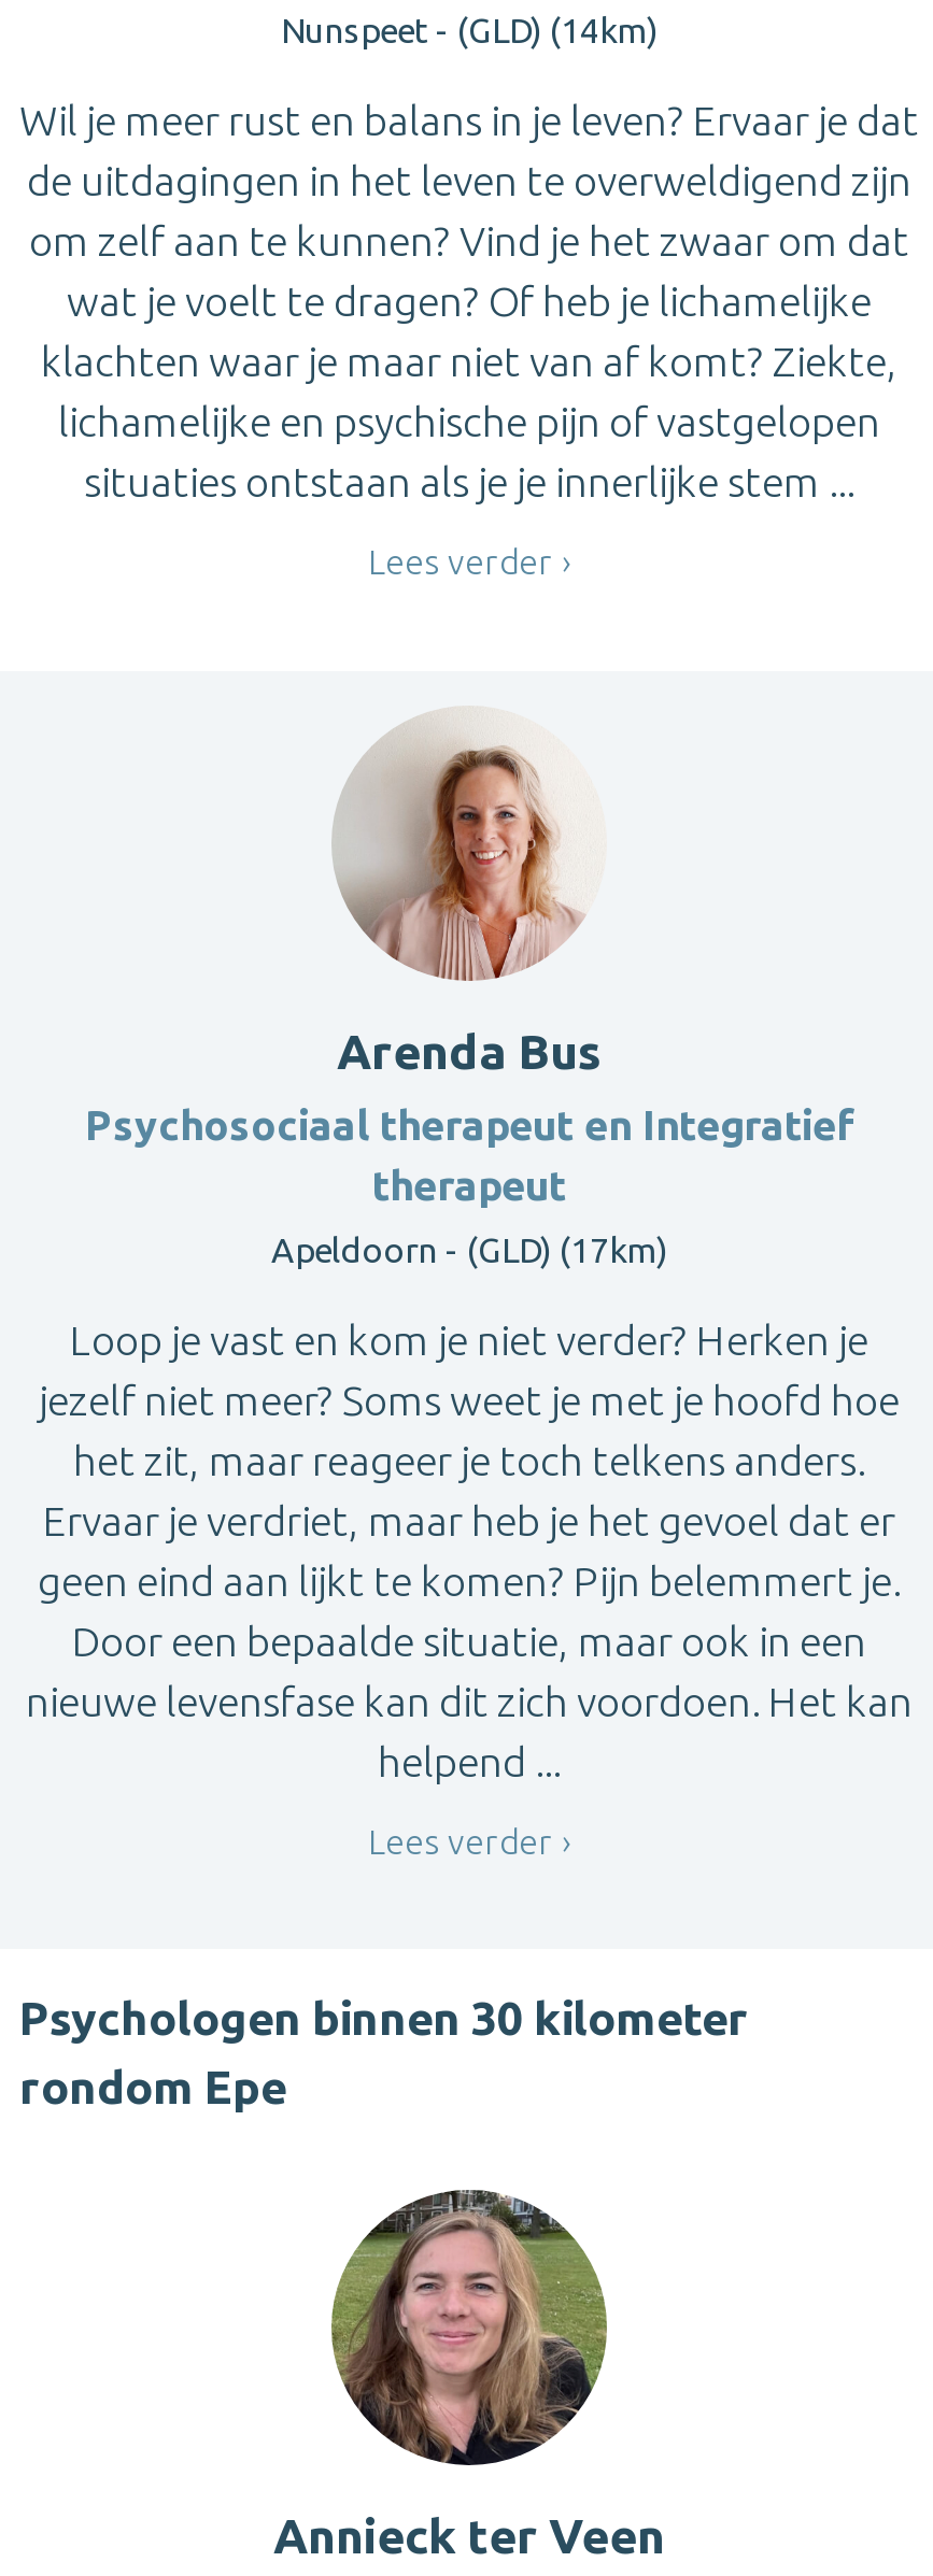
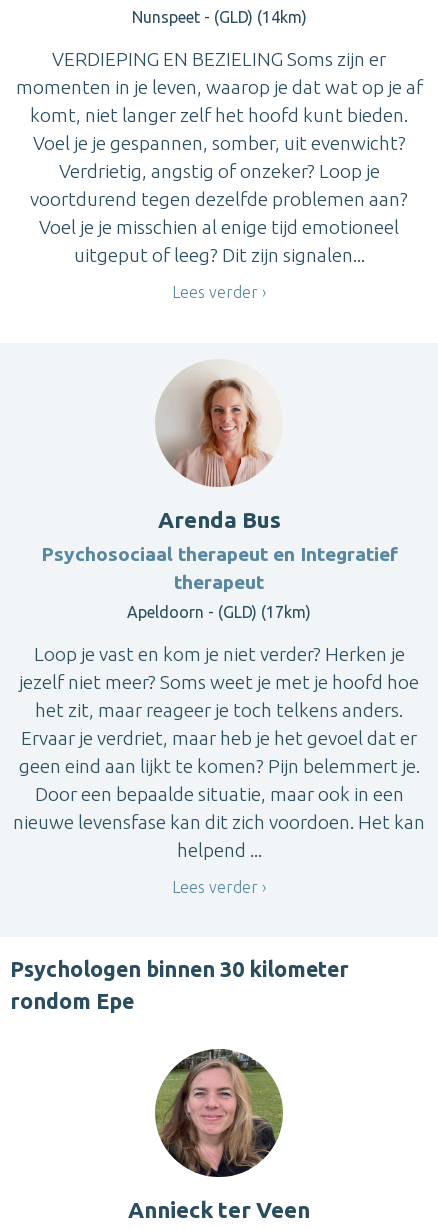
- Wil je meer rust en balans in je leven? Ervaar je dat
- de uitdagingen in het leven te overweldigend zijn
- om zelf aan te kunnen? Vind je het zwaar om dat
- wat je voelt te dragen? Of heb je lichamelijke
- klachten waar je maar niet van af komt? Ziekte,
- lichamelijke en psychische pijn of vastgelopen
- situaties ontstaan als je je innerlijke stem ...
+ VERDIEPING EN BEZIELING Soms zijn er
+ momenten in je leven, waarop je dat wat op je af
+ komt, niet langer zelf het hoofd kunt bieden.
+ Voel je je gespannen, somber, uit evenwicht?
+ Verdrietig, angstig of onzeker? Loop je
+ voortdurend tegen dezelfde problemen aan?
+ Voel je je misschien al enige tijd emotioneel
+ uitgeput of leeg? Dit zijn signalen...
